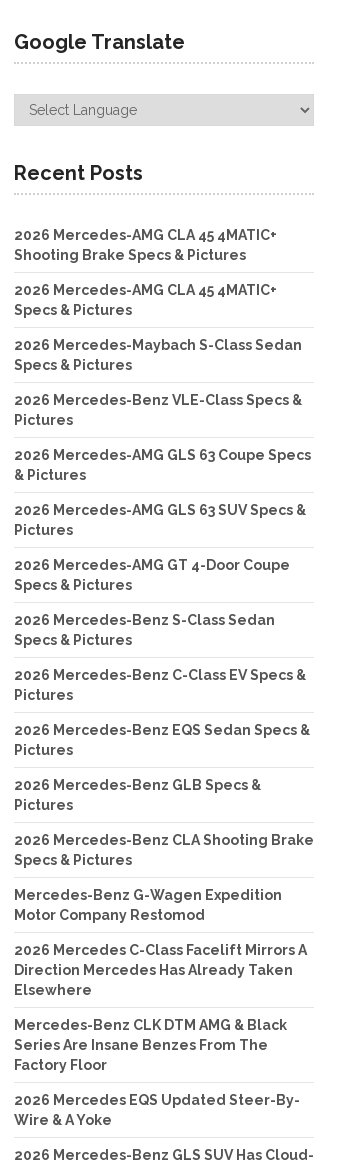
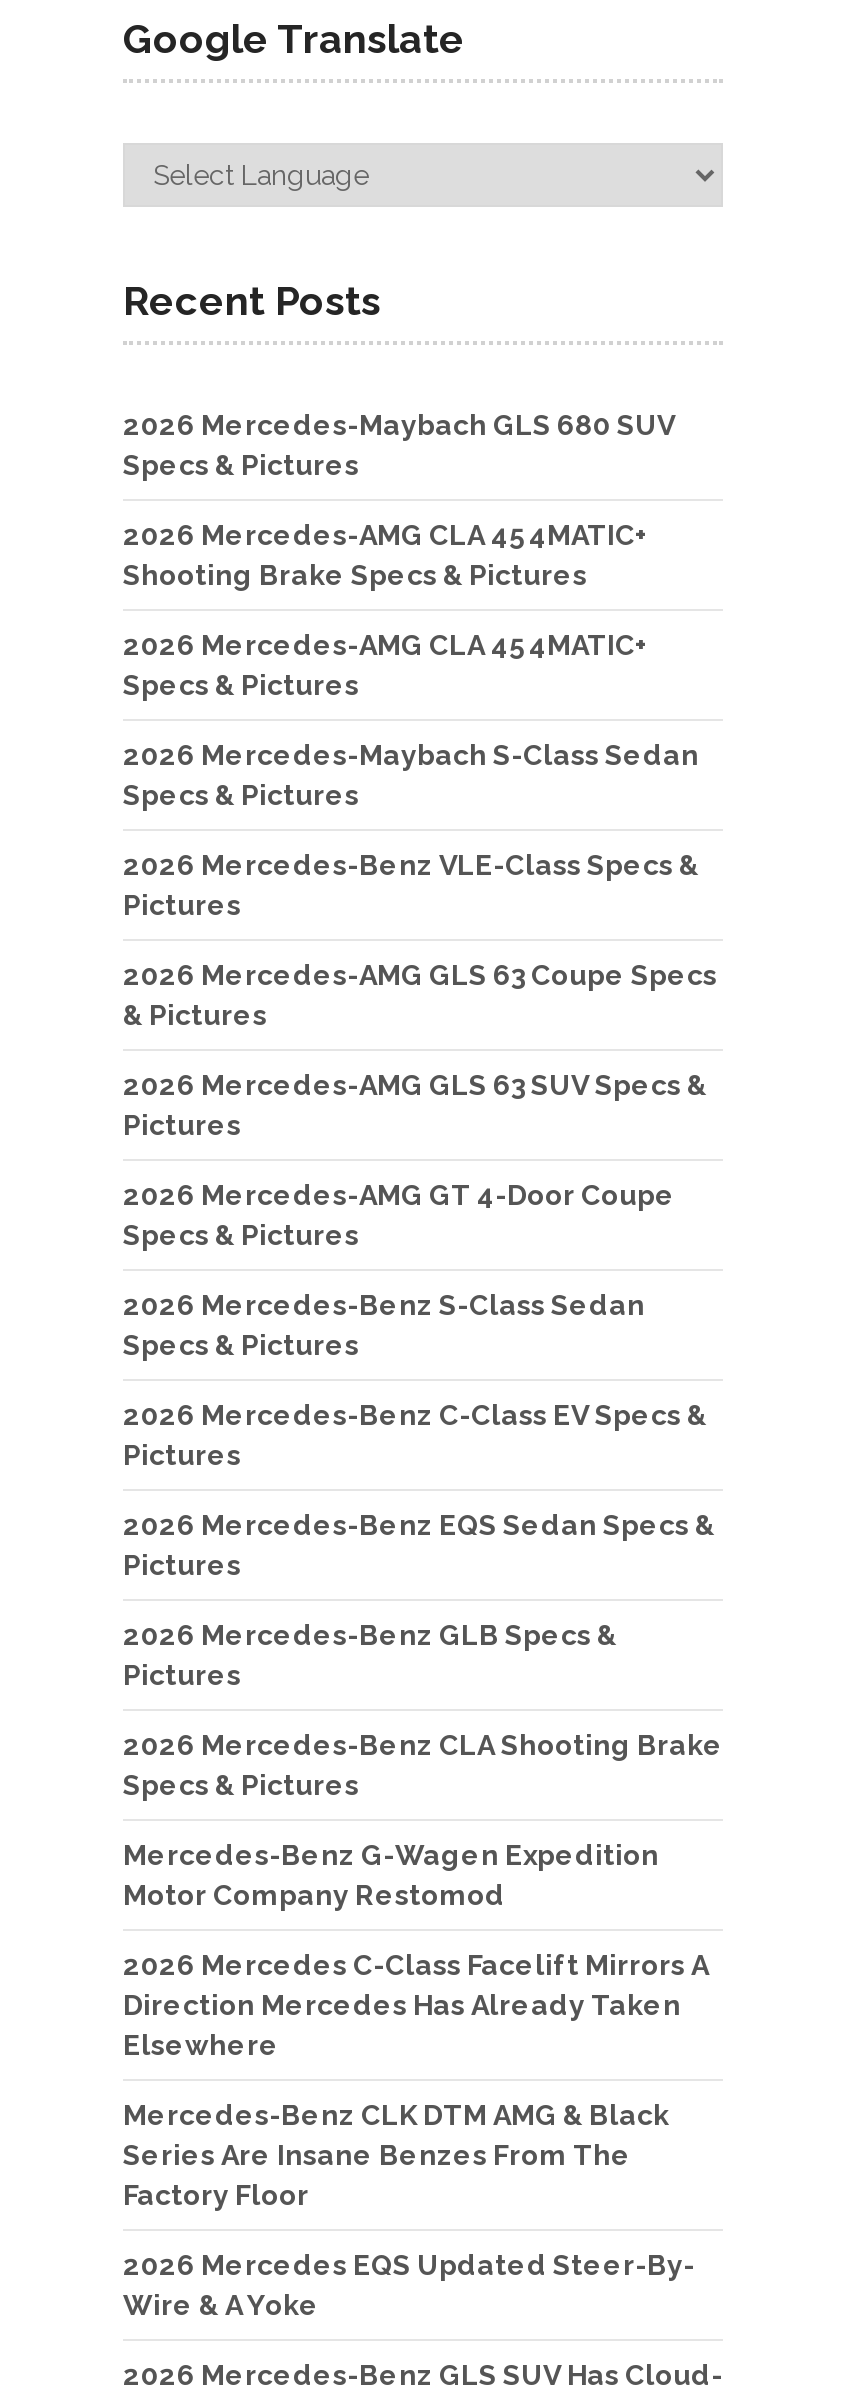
+ 2026 Mercedes-Maybach GLS 680 SUV
+ Specs & Pictures
